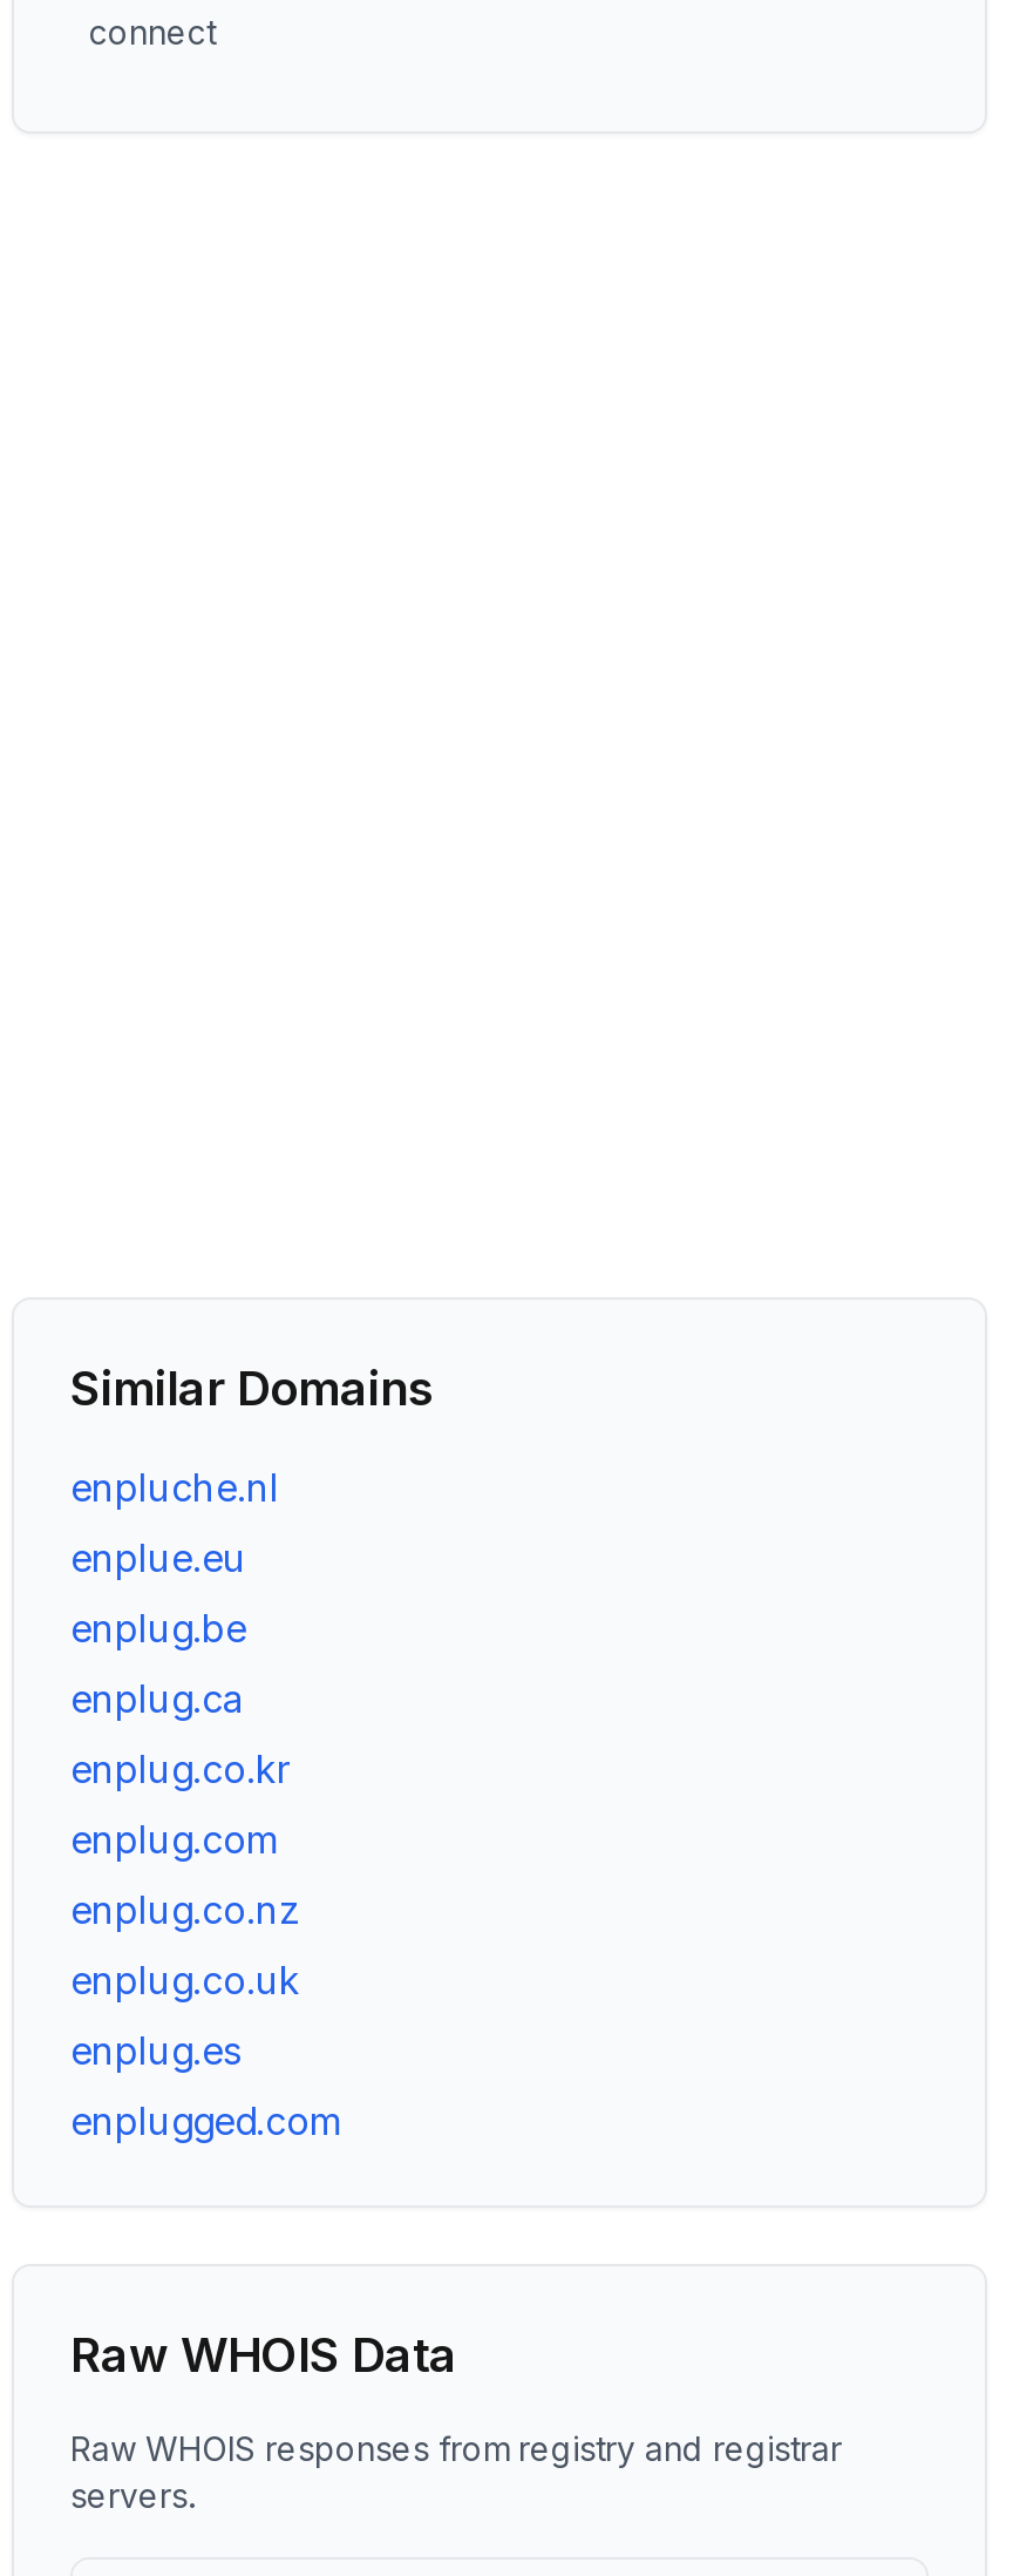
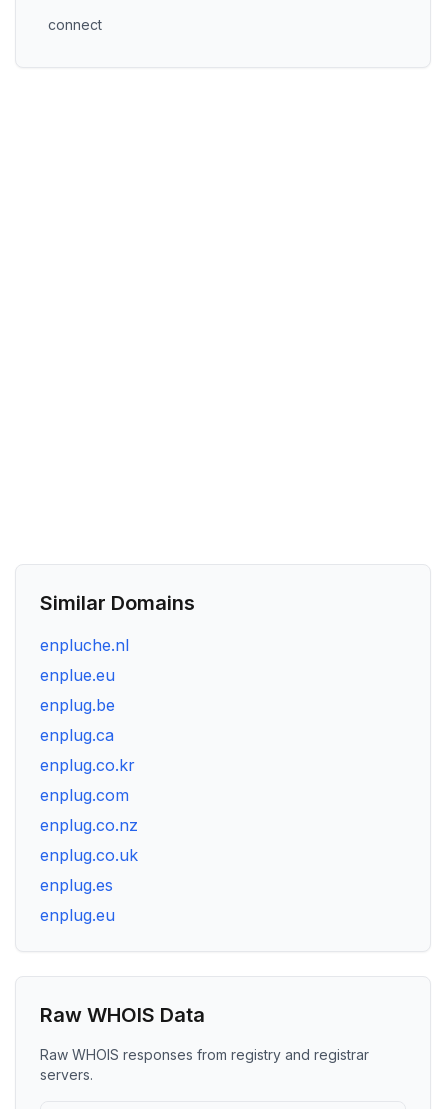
- enplugged.com
+ enplug.eu
